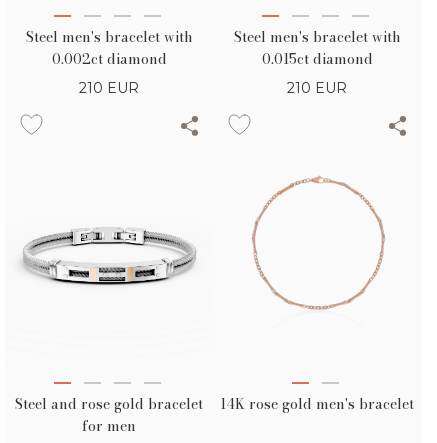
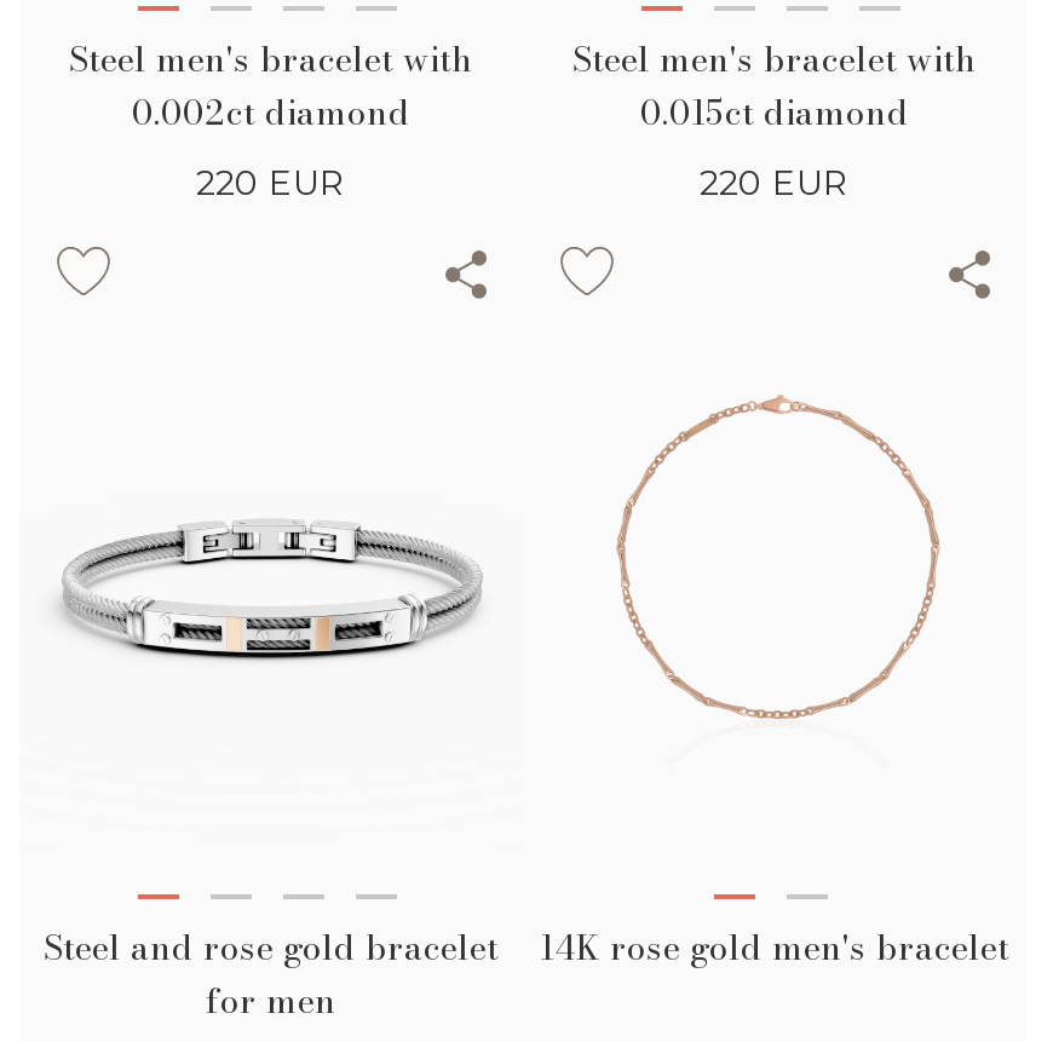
- 210 EUR
+ 220 EUR

- 210 EUR
+ 220 EUR
